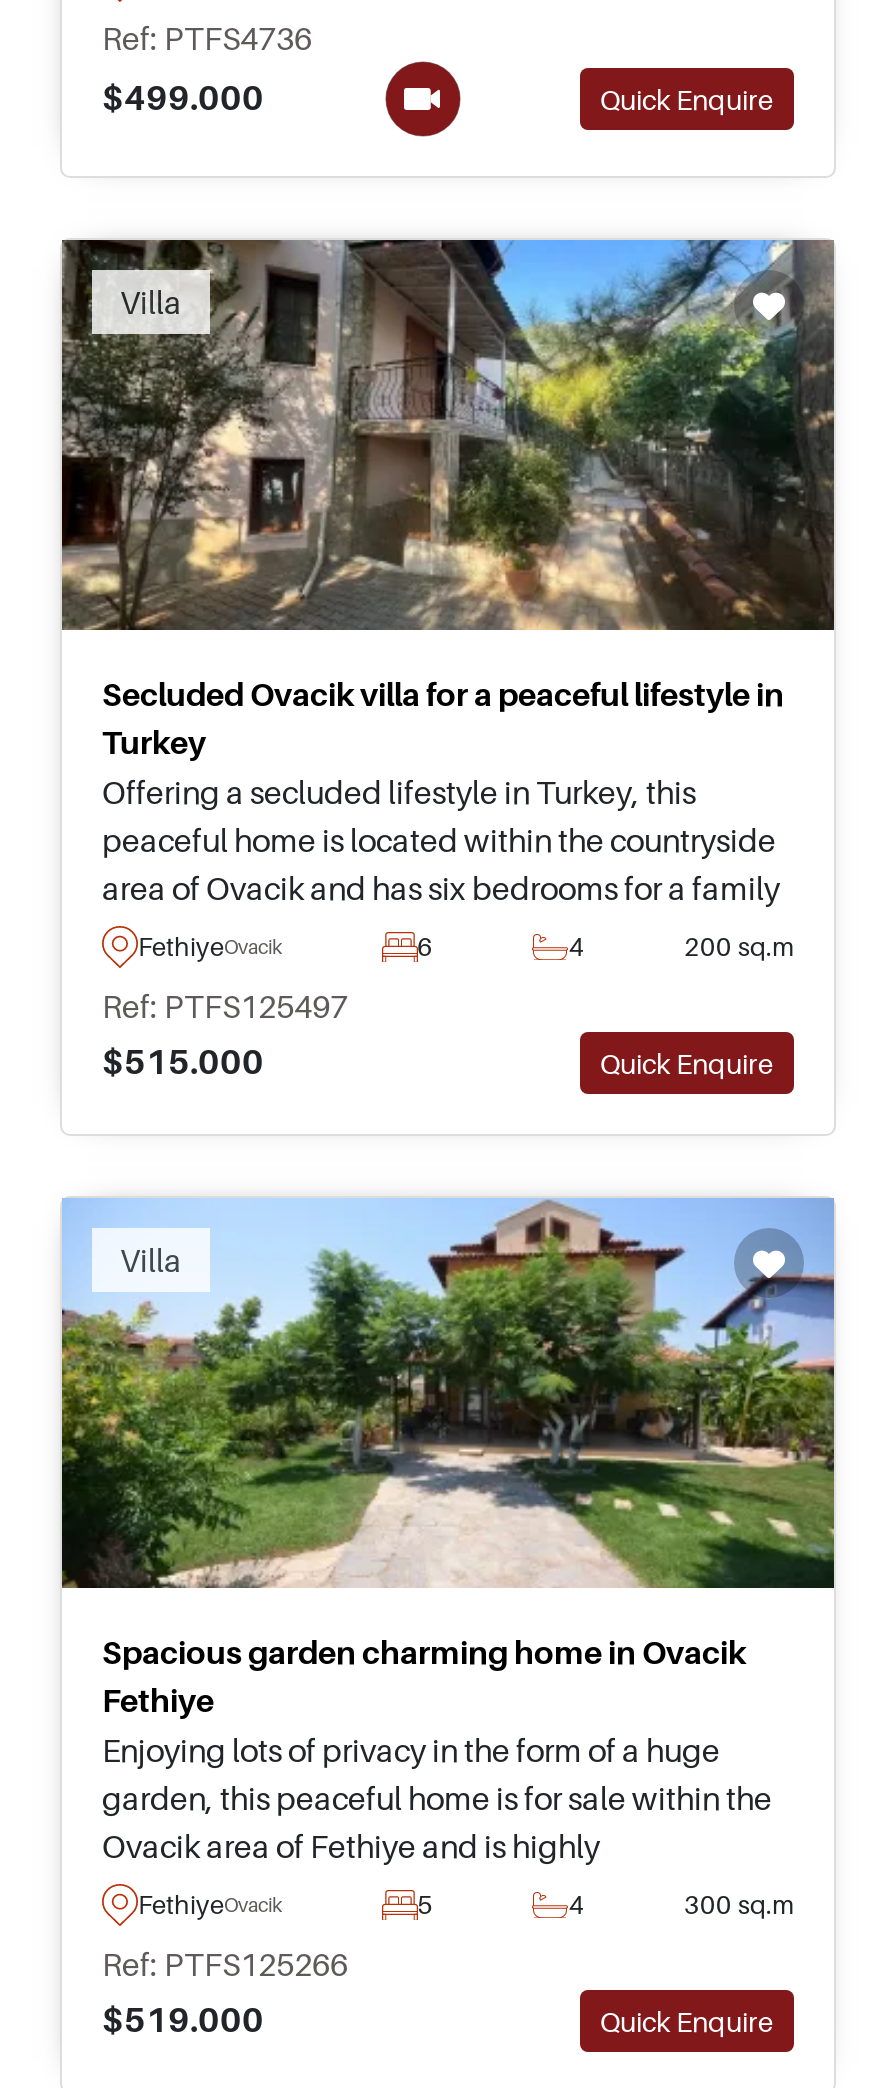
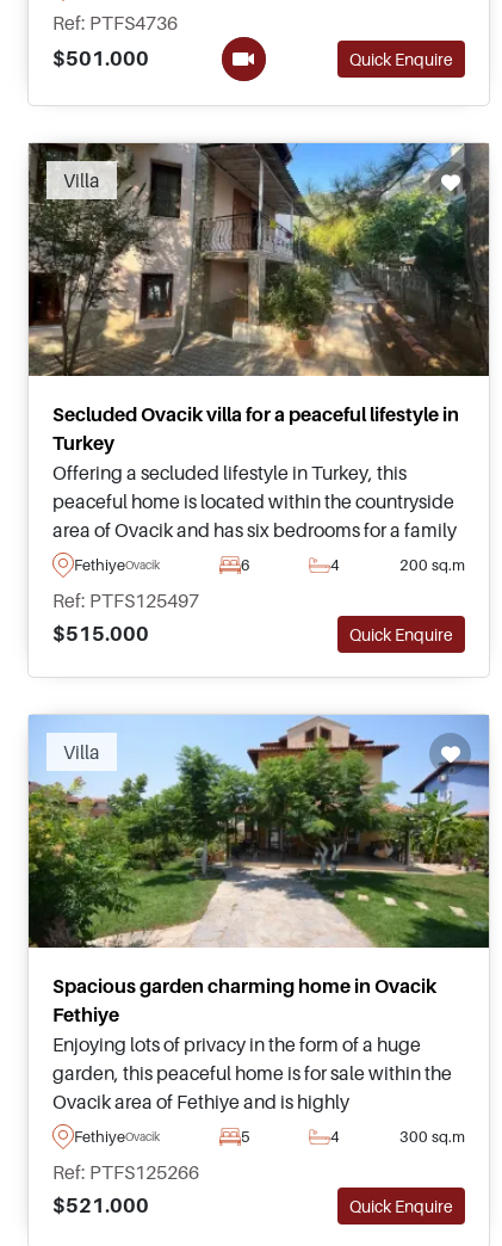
- $499.000
+ $501.000

- $519.000
+ $521.000
